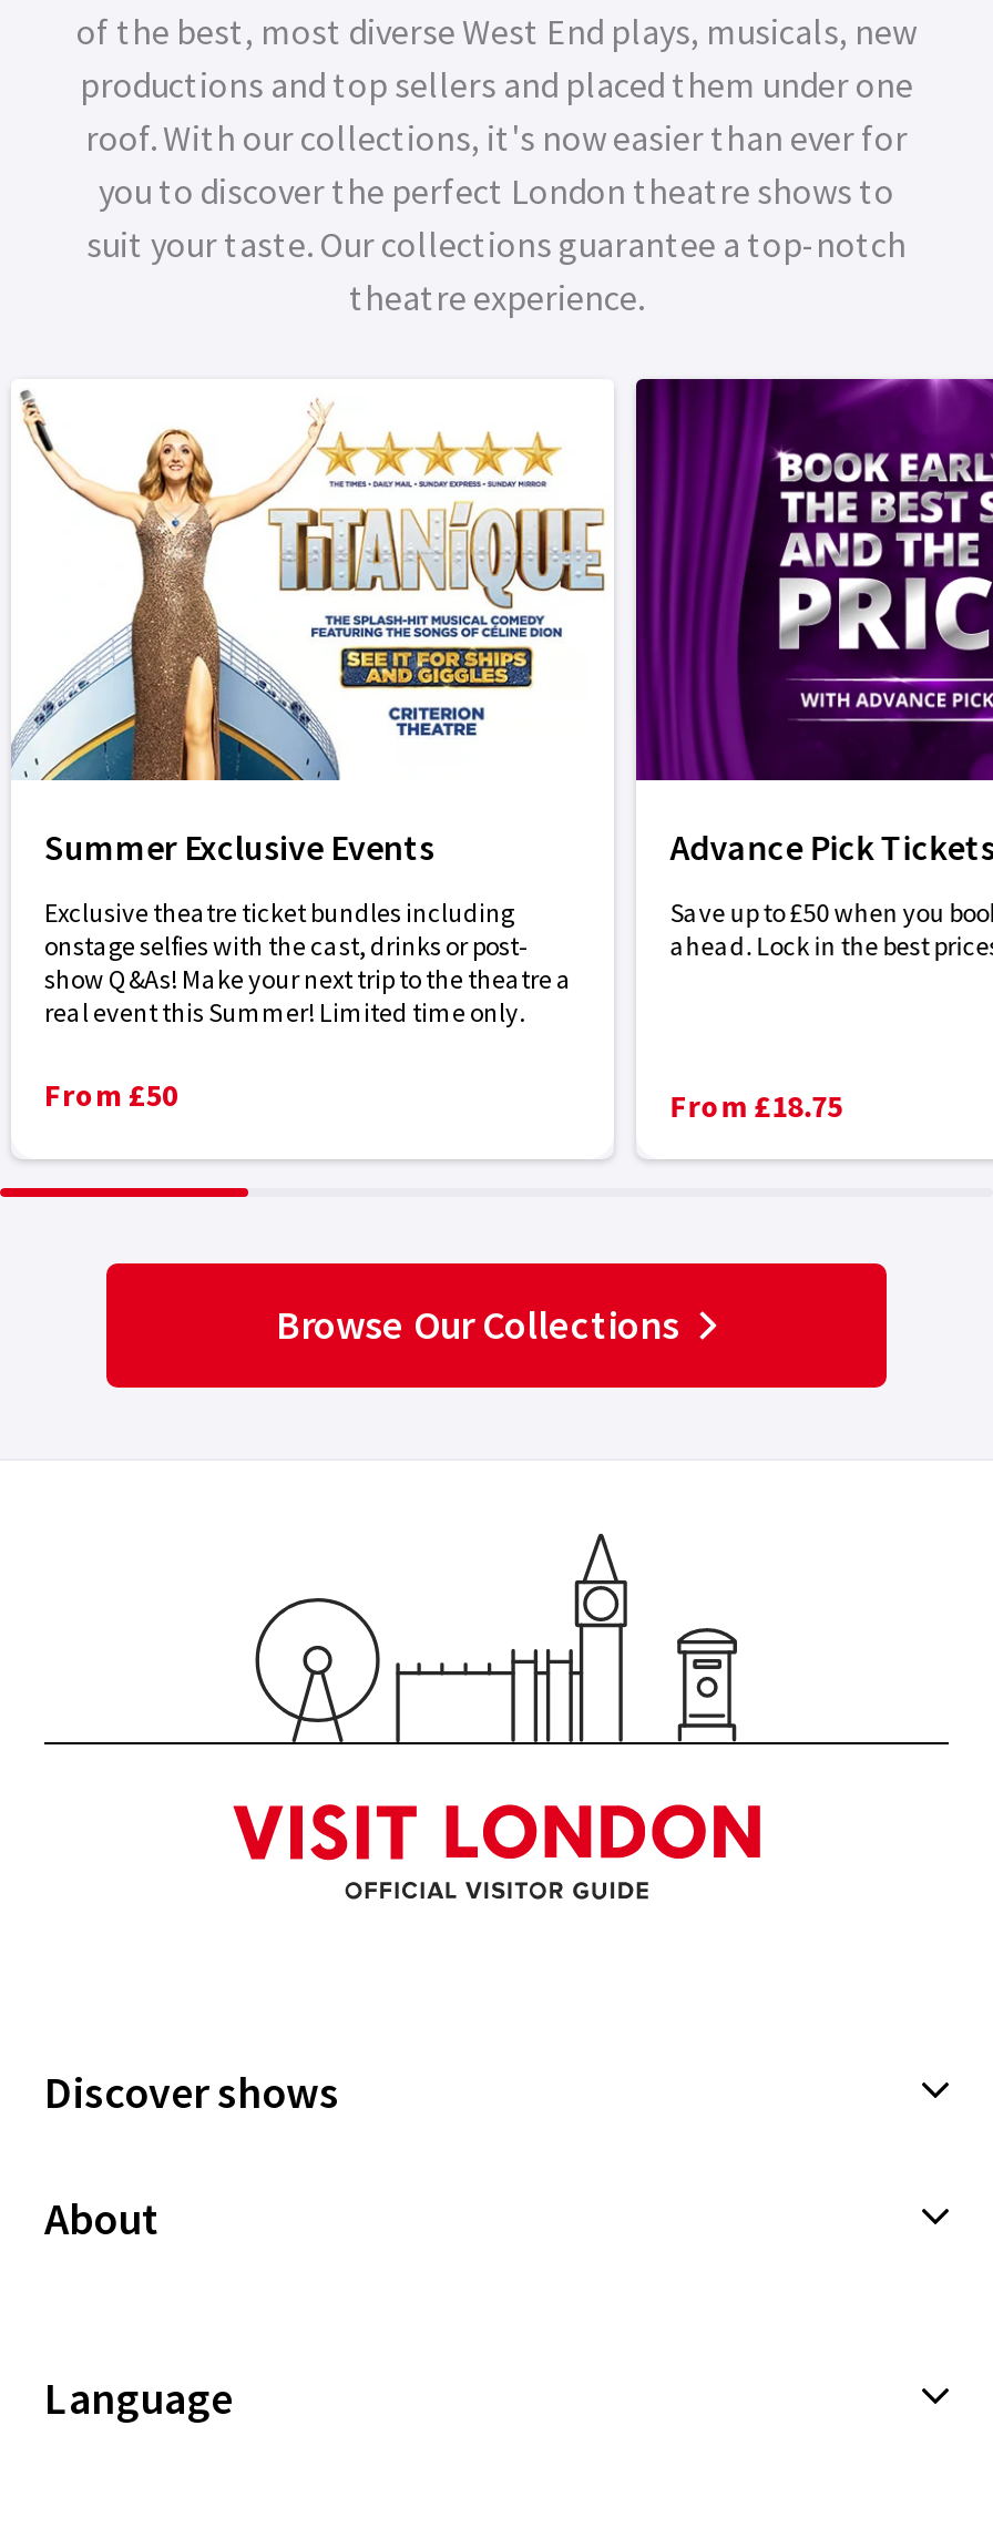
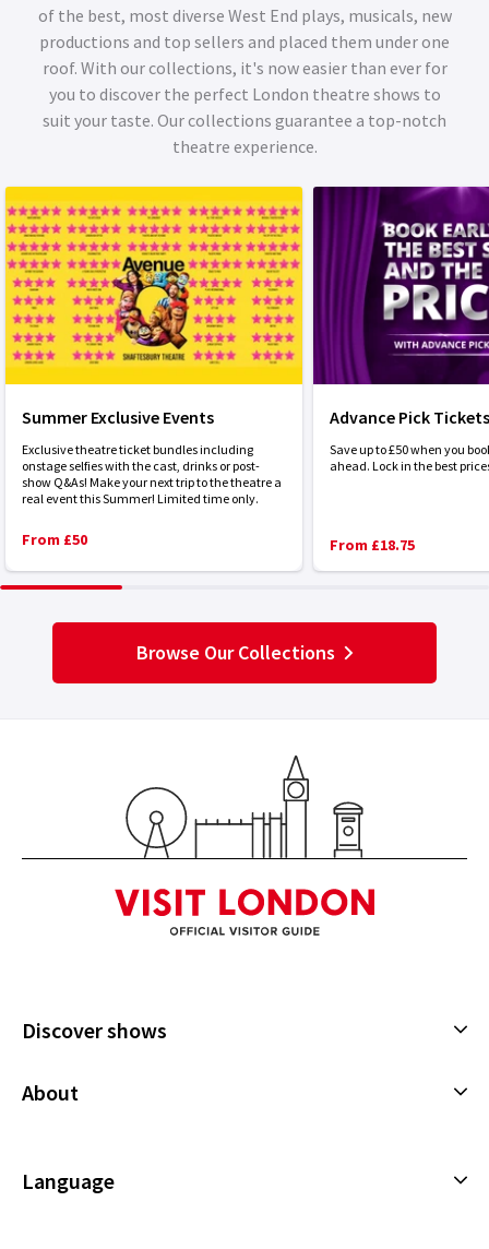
- [image]
+ [image]
